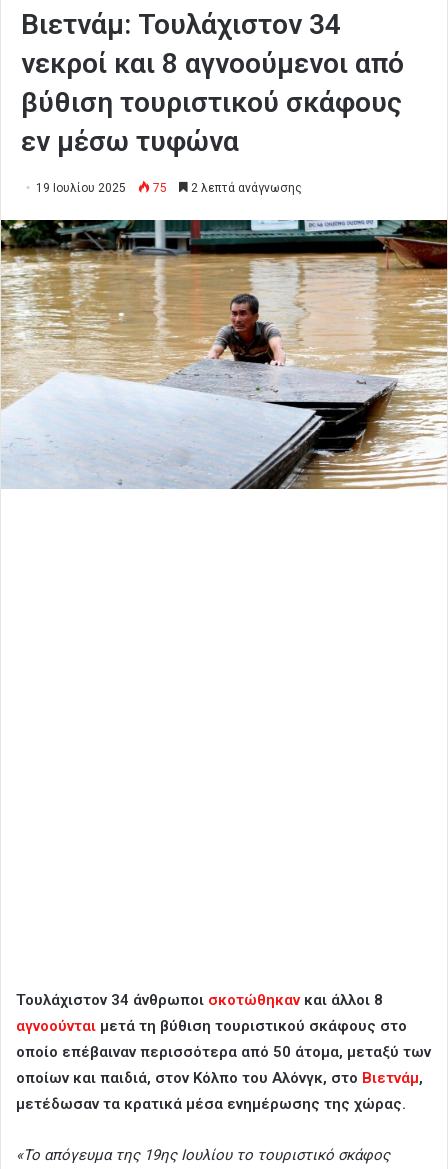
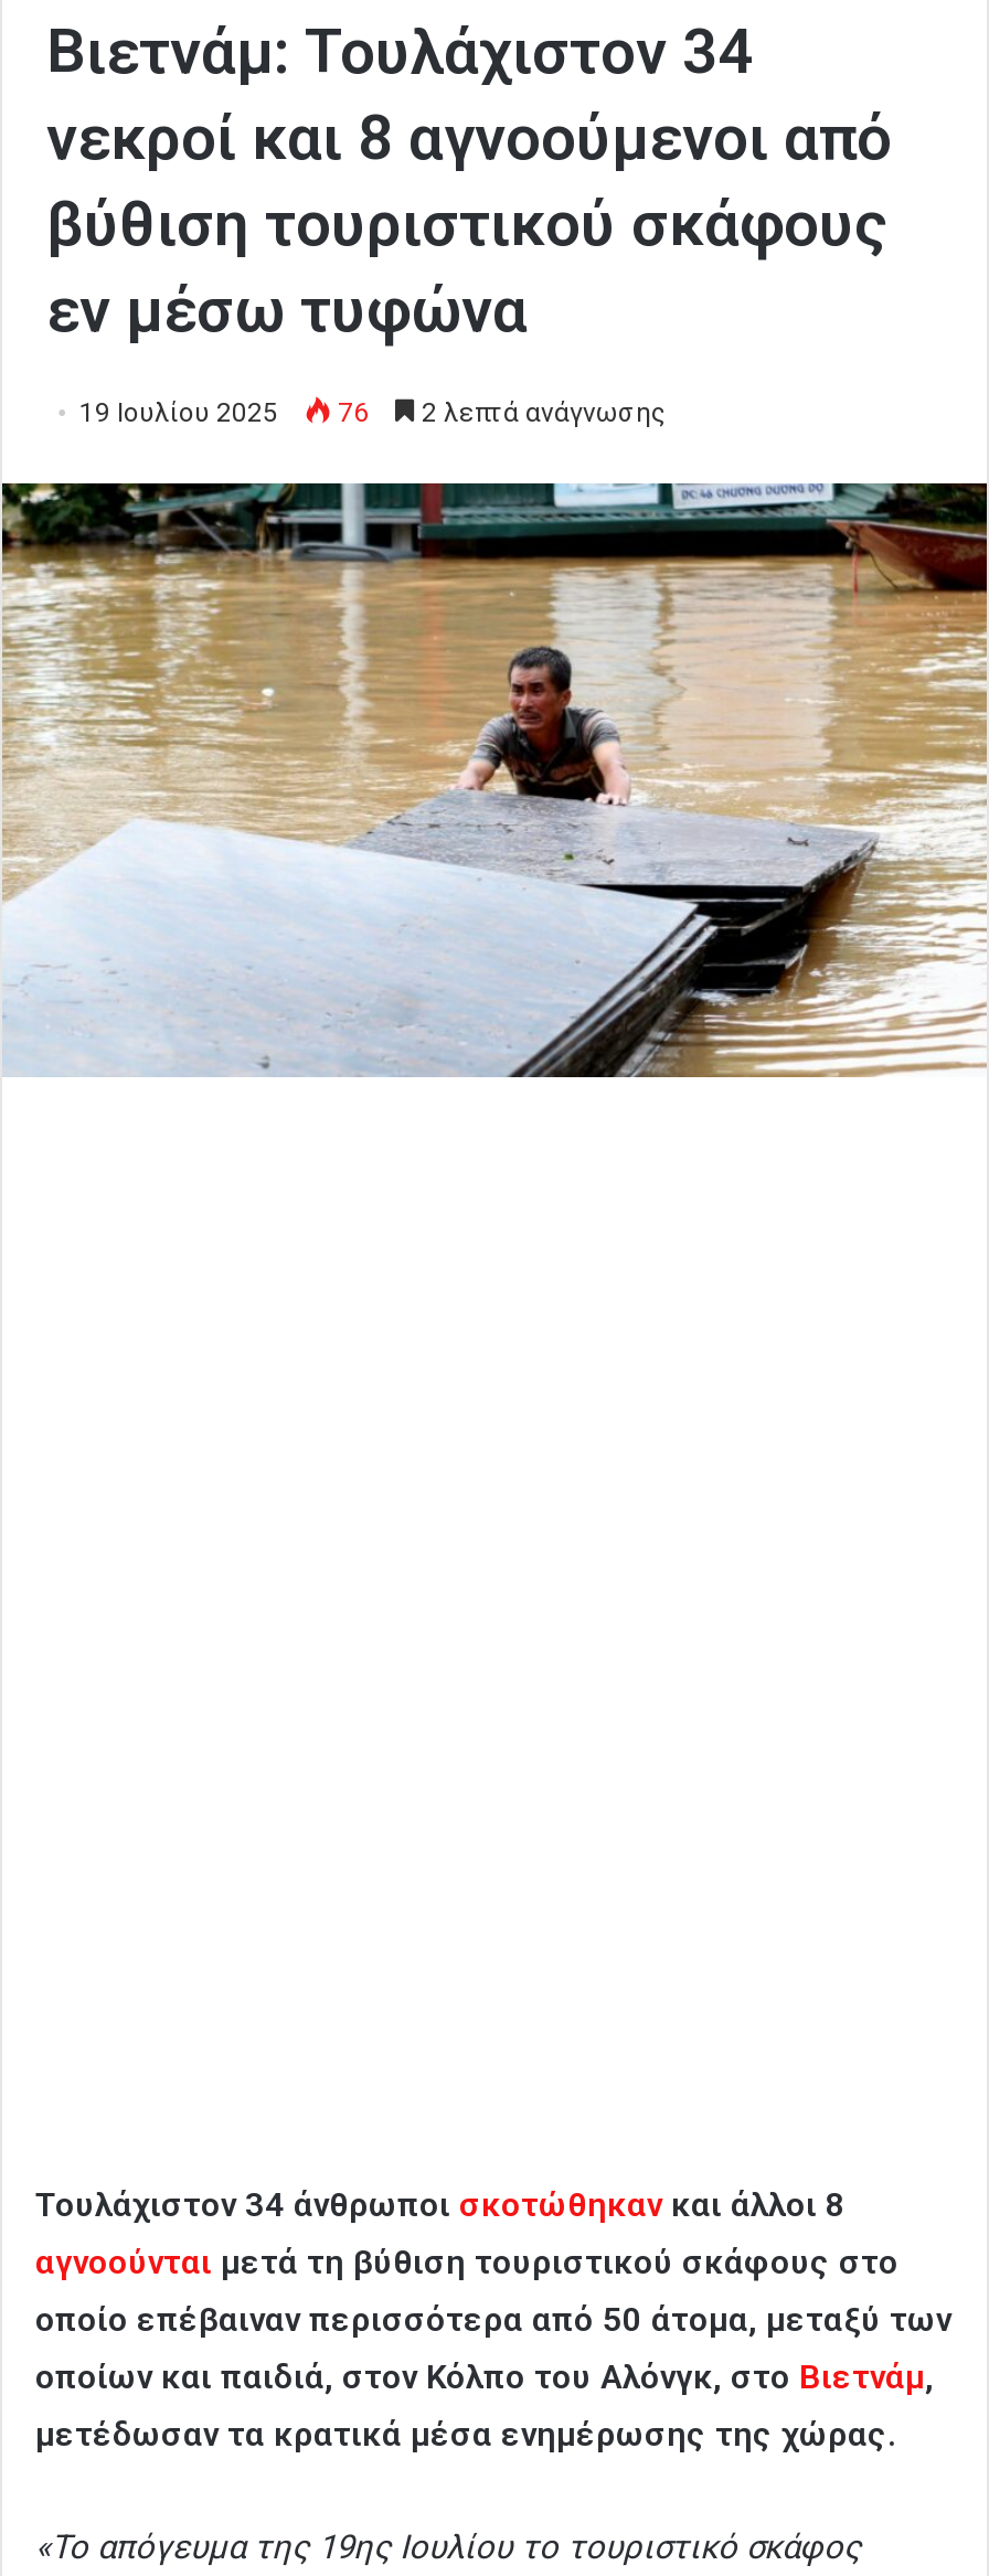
- 19 Ιουλίου 2025 75 2 λεπτά ανάγνωσης
+ 19 Ιουλίου 2025 76 2 λεπτά ανάγνωσης
